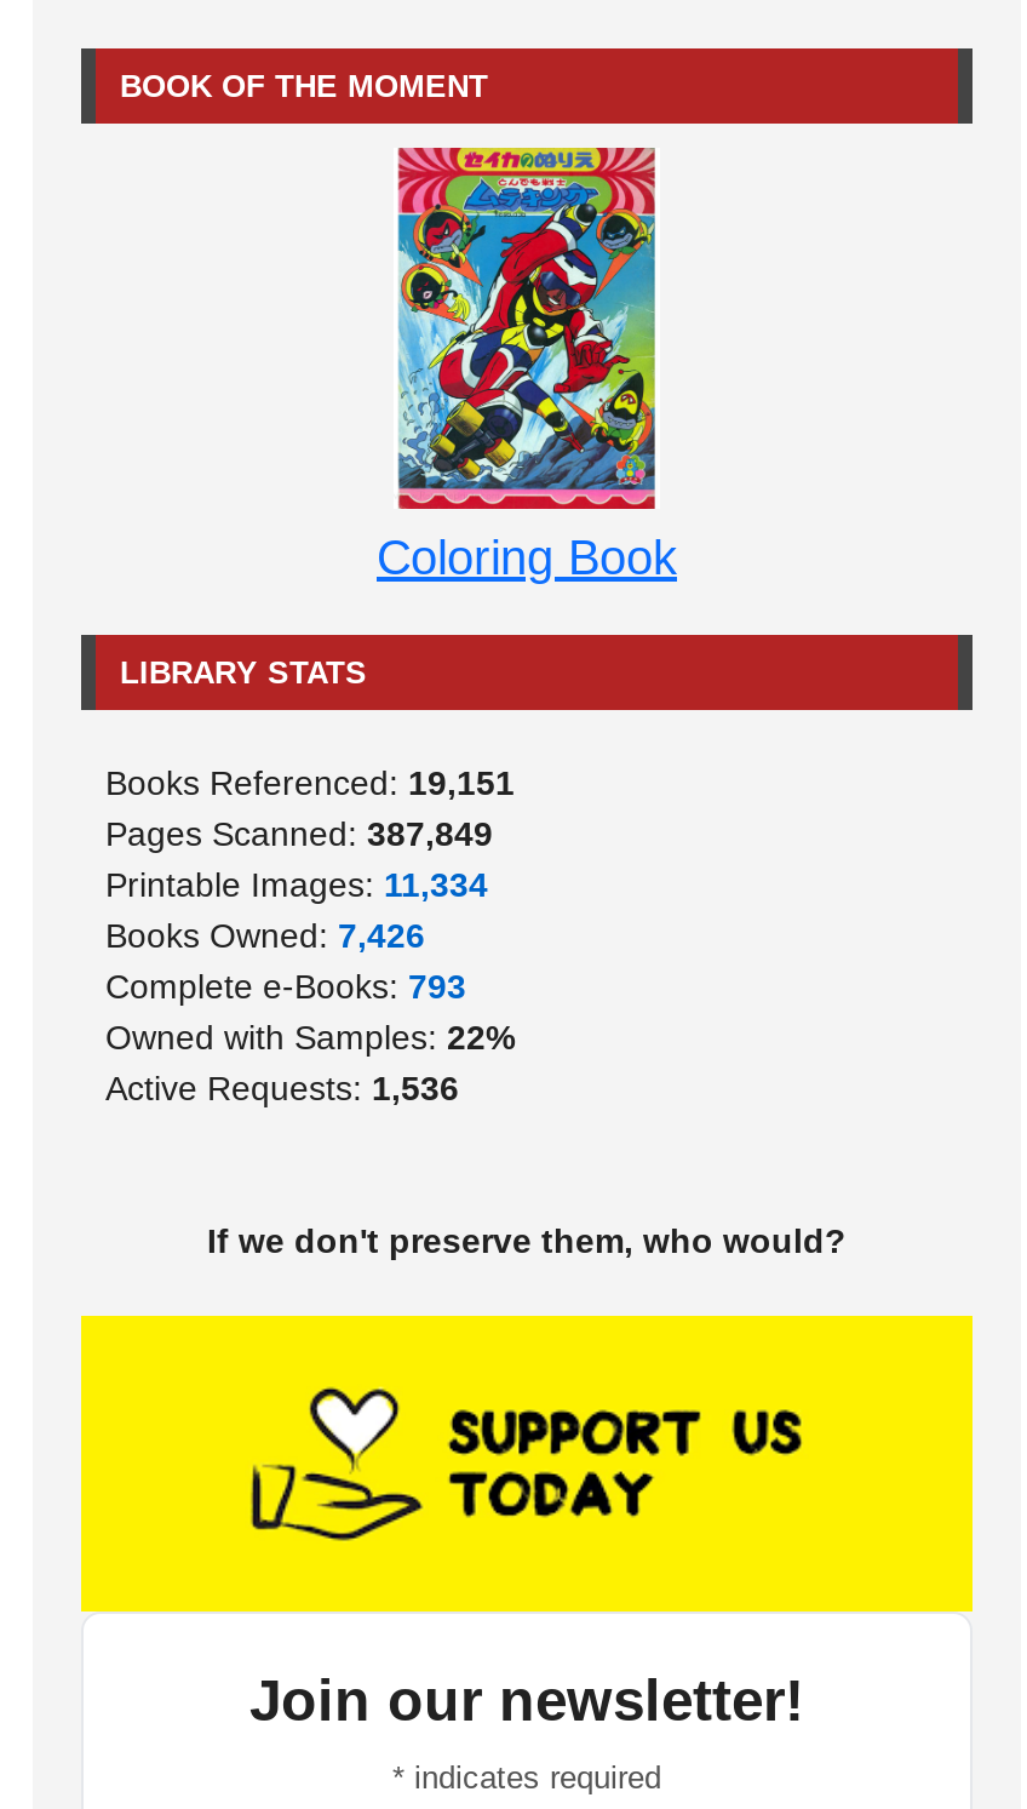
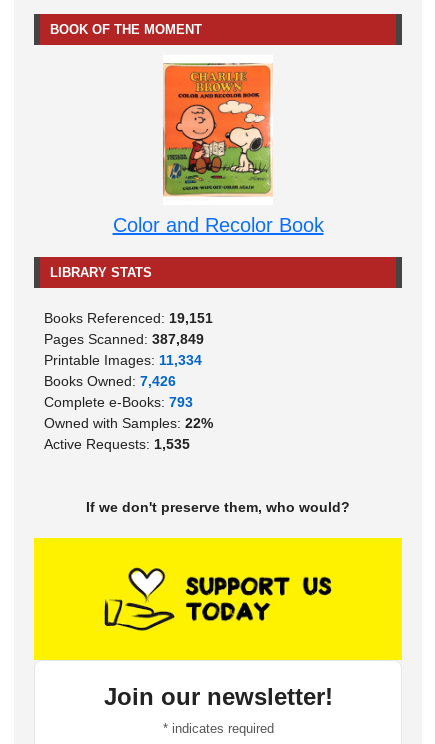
- [image]
- Coloring Book
+ [image]
+ Color and Recolor Book

- Active Requests: 1,536
+ Active Requests: 1,535
